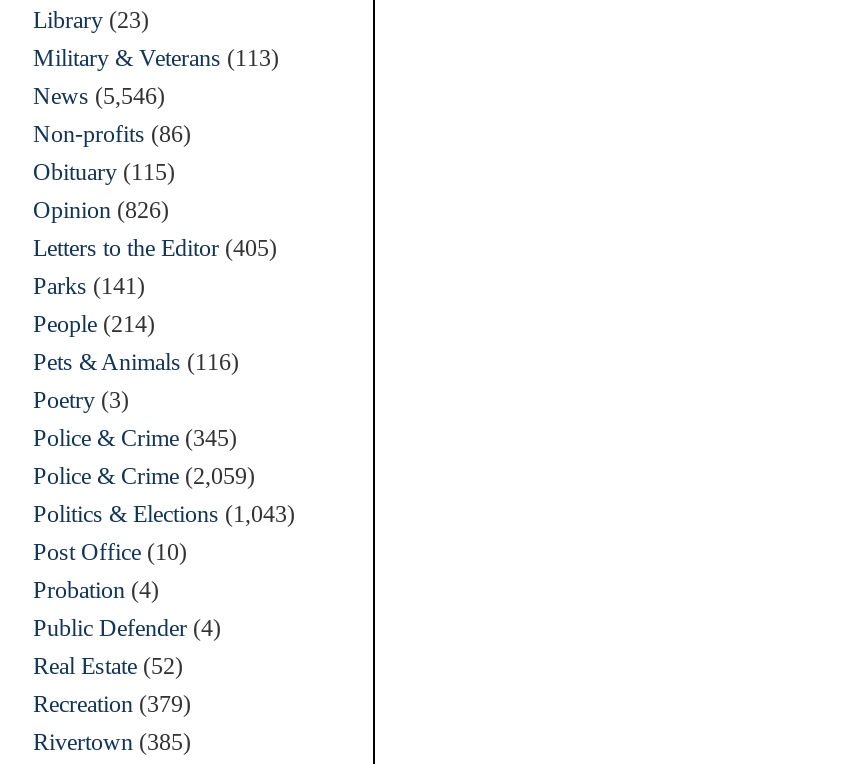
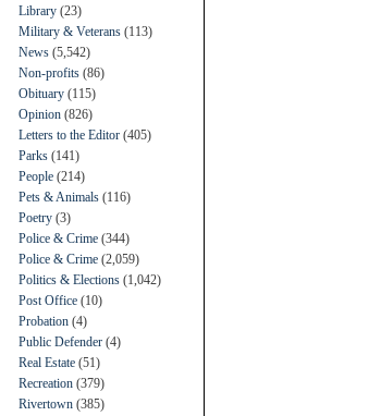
- News (5,546)
+ News (5,542)

- Police & Crime (345)
+ Police & Crime (344)

- Politics & Elections (1,043)
+ Politics & Elections (1,042)

- Real Estate (52)
+ Real Estate (51)
